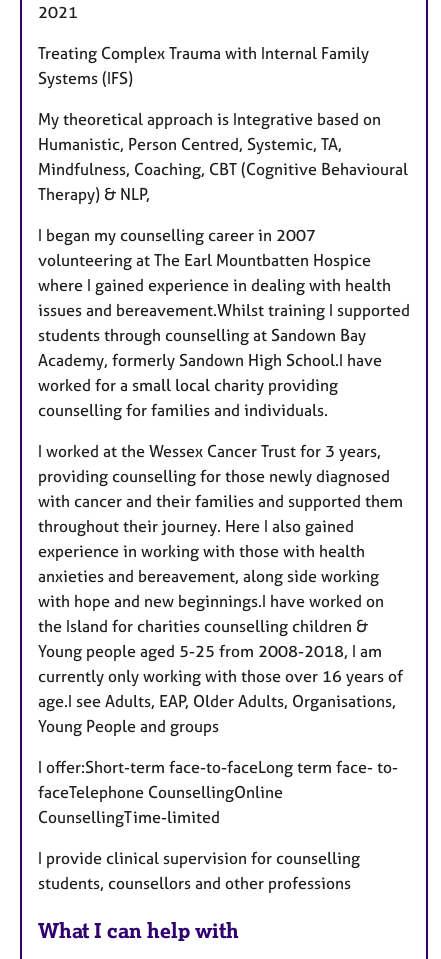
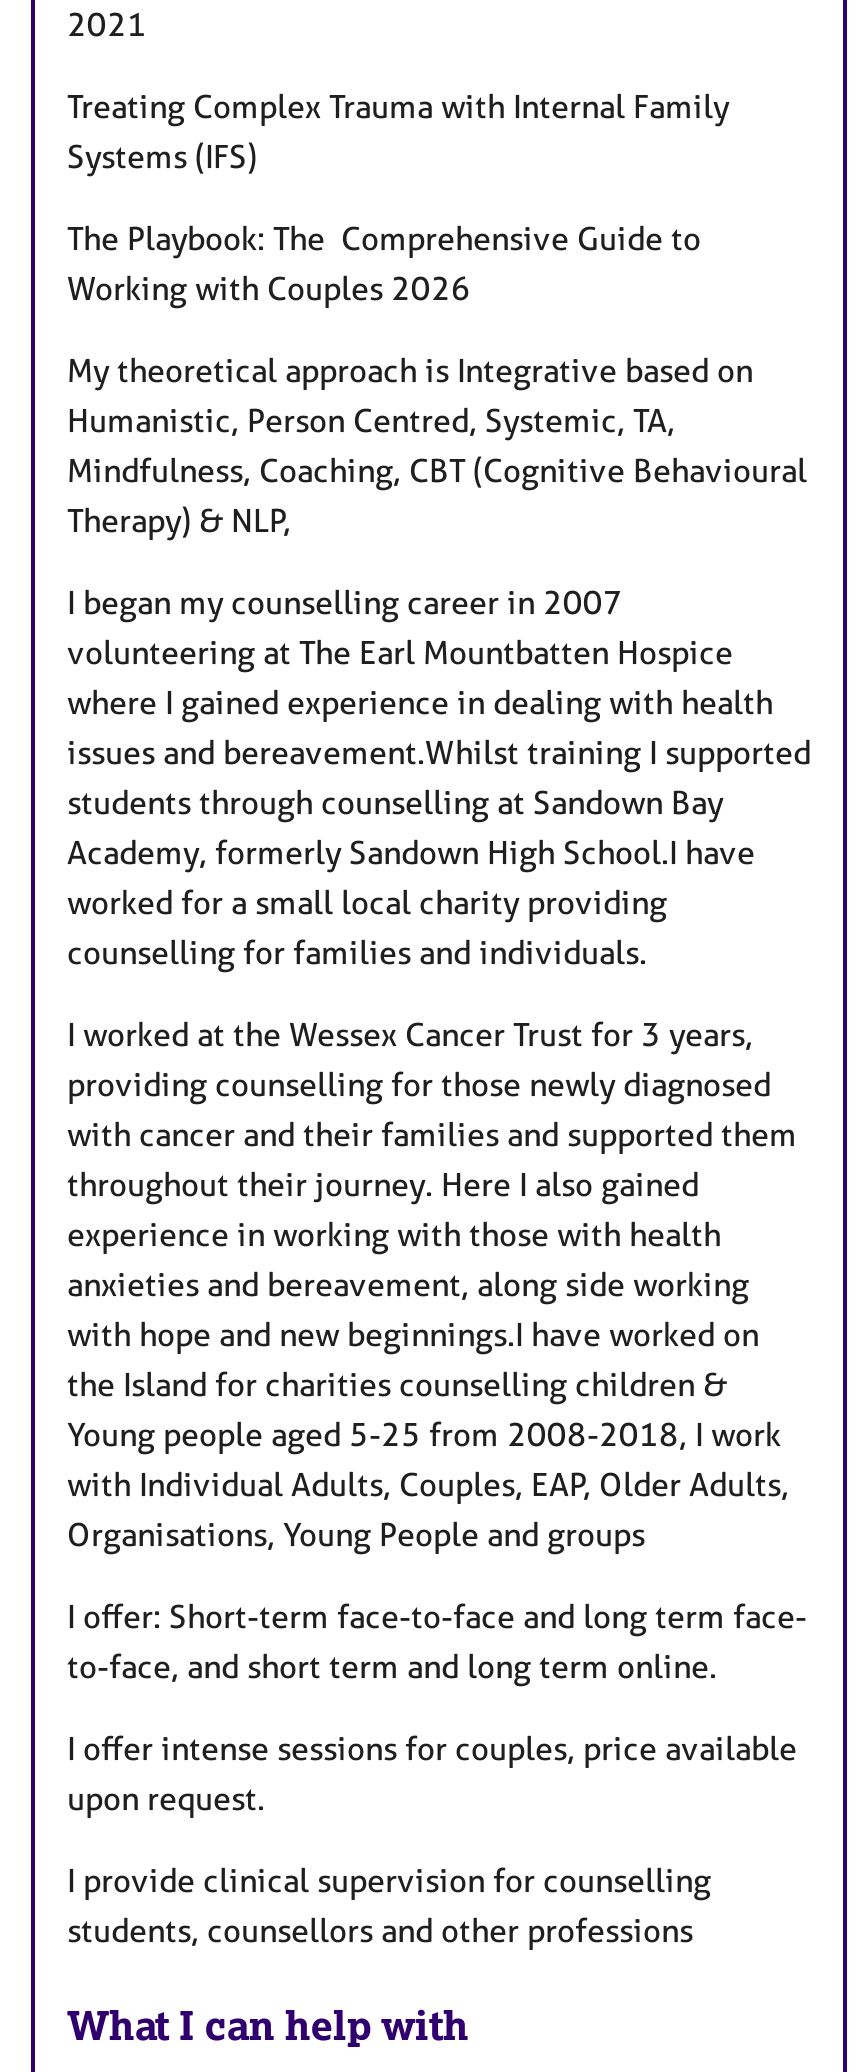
+ The Playbook: The Comprehensive Guide to
+ Working with Couples 2026

- Young people aged 5-25 from 2008-2018, I am
- currently only working with those over 16 years of
- age.I see Adults, EAP, Older Adults, Organisations,
- Young People and groups
- I offer:Short-term face-to-faceLong term face- to-
- faceTelephone CounsellingOnline
- CounsellingTime-limited
+ Young people aged 5-25 from 2008-2018, I work
+ with Individual Adults, Couples, EAP, Older Adults,
+ Organisations, Young People and groups
+ I offer: Short-term face-to-face and long term face-
+ to-face, and short term and long term online.
+ I offer intense sessions for couples, price available
+ upon request.
